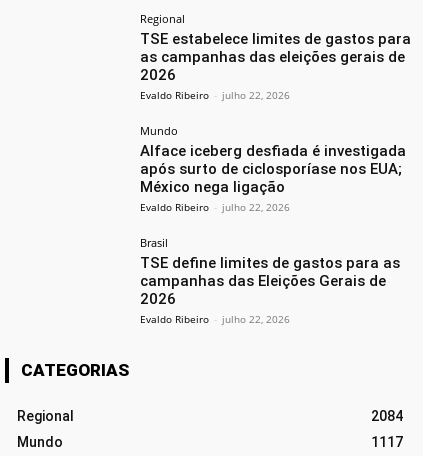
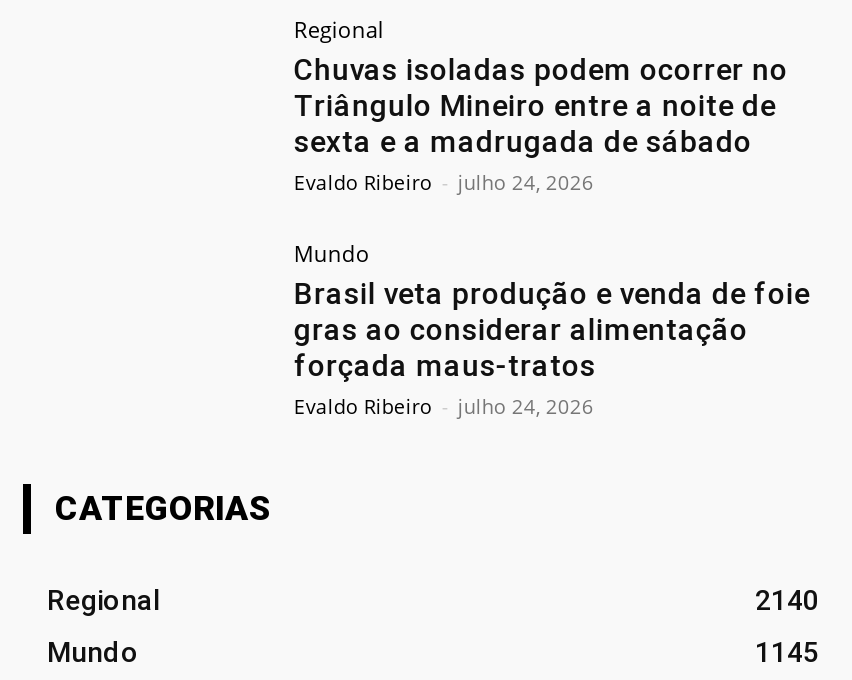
- TSE estabelece limites de gastos para
- as campanhas das eleições gerais de
- 2026
- Evaldo Ribeiro - julho 22, 2026
+ Chuvas isoladas podem ocorrer no
+ Triângulo Mineiro entre a noite de
+ sexta e a madrugada de sábado
+ Evaldo Ribeiro - julho 24, 2026

- Alface iceberg desfiada é investigada
- após surto de ciclosporíase nos EUA;
- México nega ligação
- Evaldo Ribeiro - julho 22, 2026
- Brasil
- TSE define limites de gastos para as
- campanhas das Eleições Gerais de
- 2026
- Evaldo Ribeiro - julho 22, 2026
+ Brasil veta produção e venda de foie
+ gras ao considerar alimentação
+ forçada maus-tratos
+ Evaldo Ribeiro - julho 24, 2026

- 2084
+ 2140

- 1117
+ 1145
